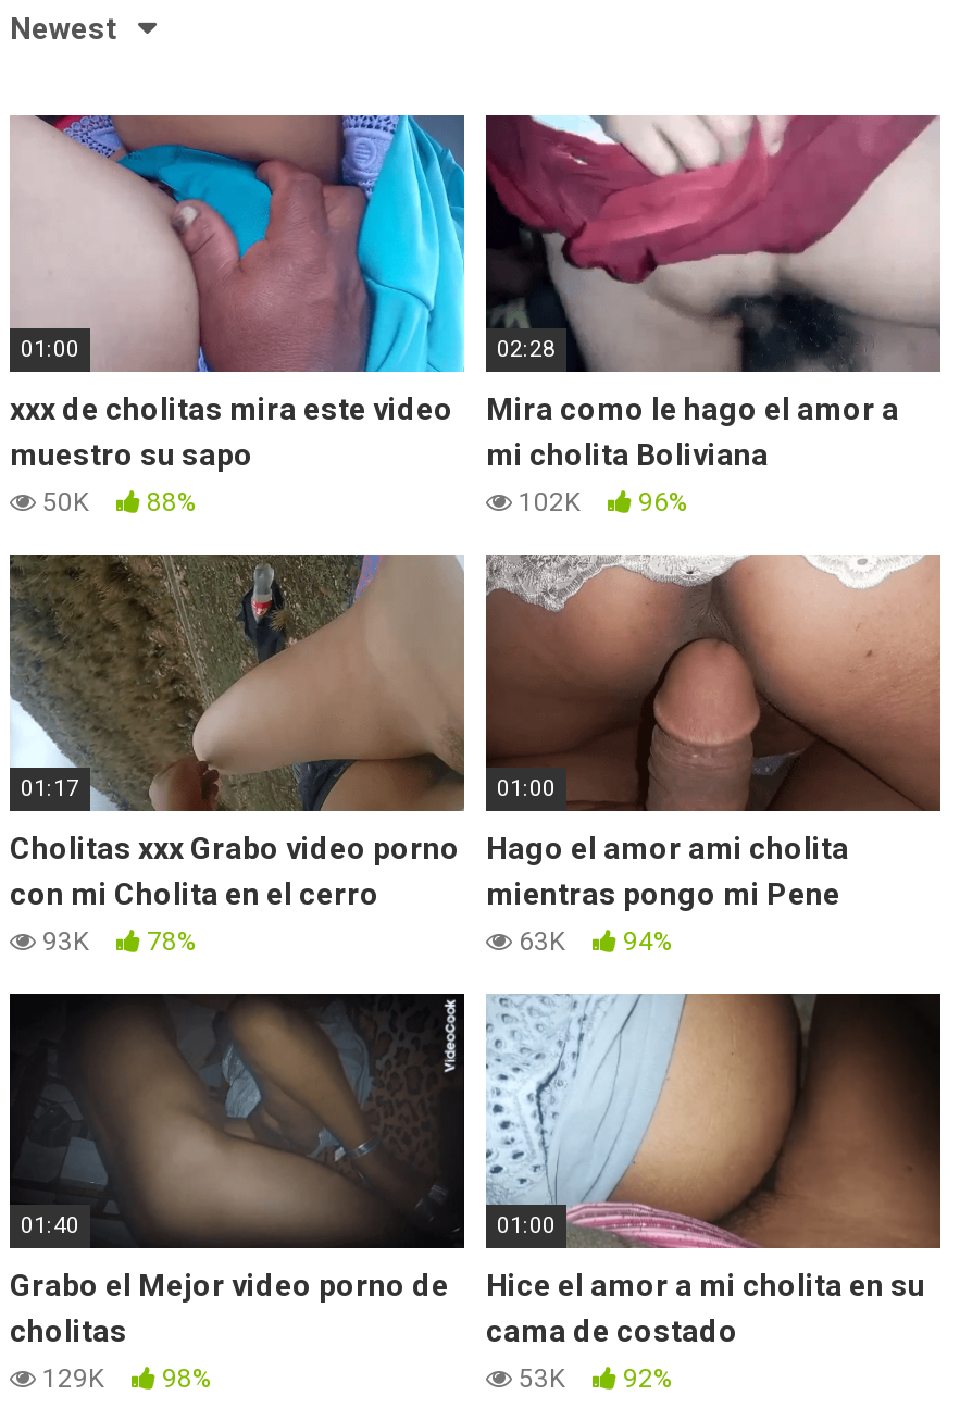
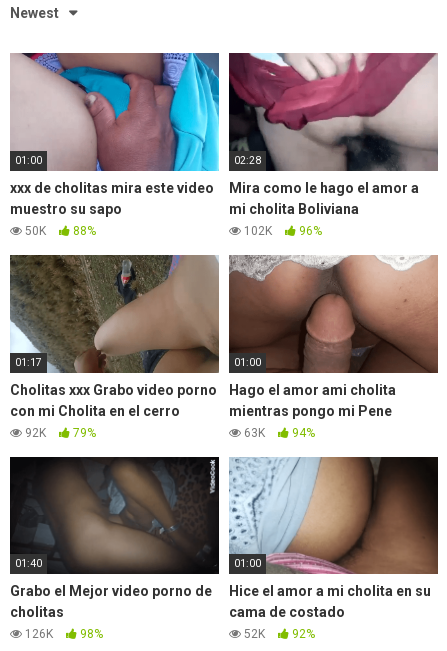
- 93K
- 78%
+ 92K
+ 79%

- 129K 98%
+ 126K 98%

- 53K 92%
+ 52K 92%
